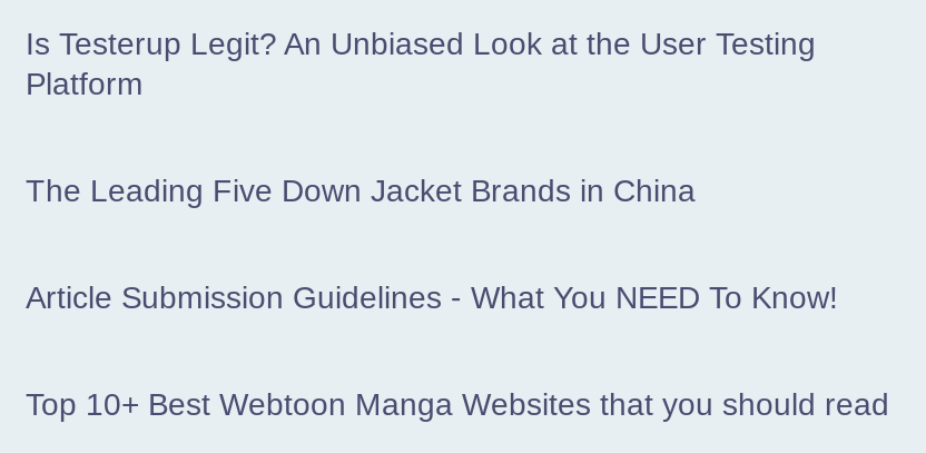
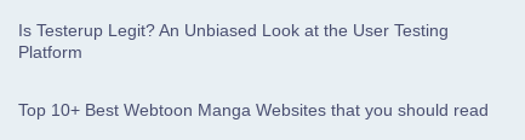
- The Leading Five Down Jacket Brands in China
- Article Submission Guidelines - What You NEED To Know!
